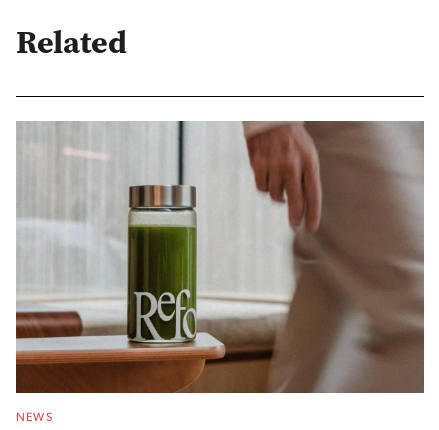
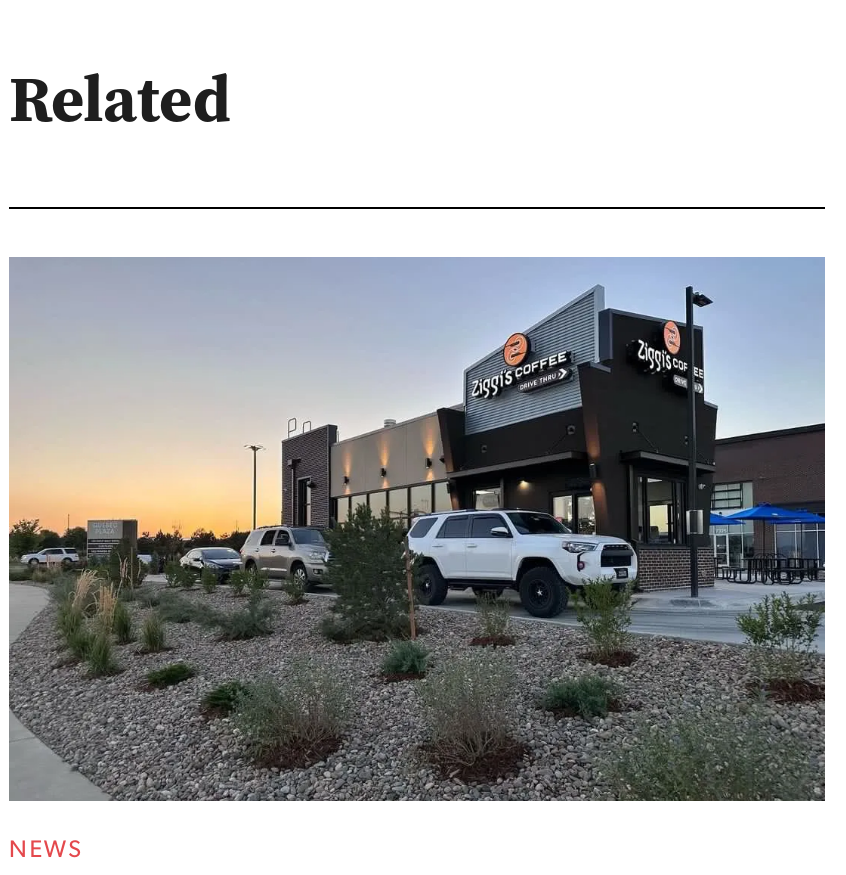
- [image]
+ [image]
